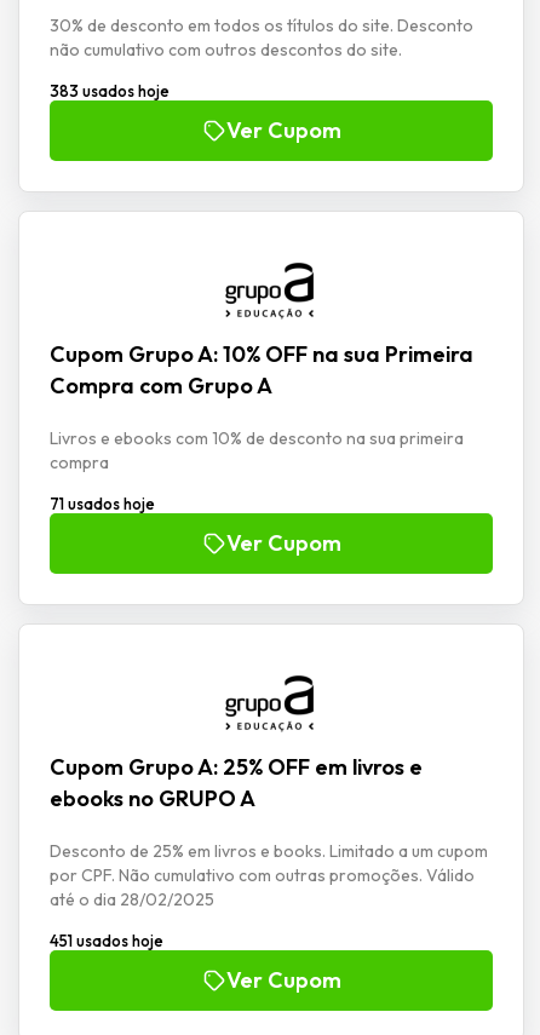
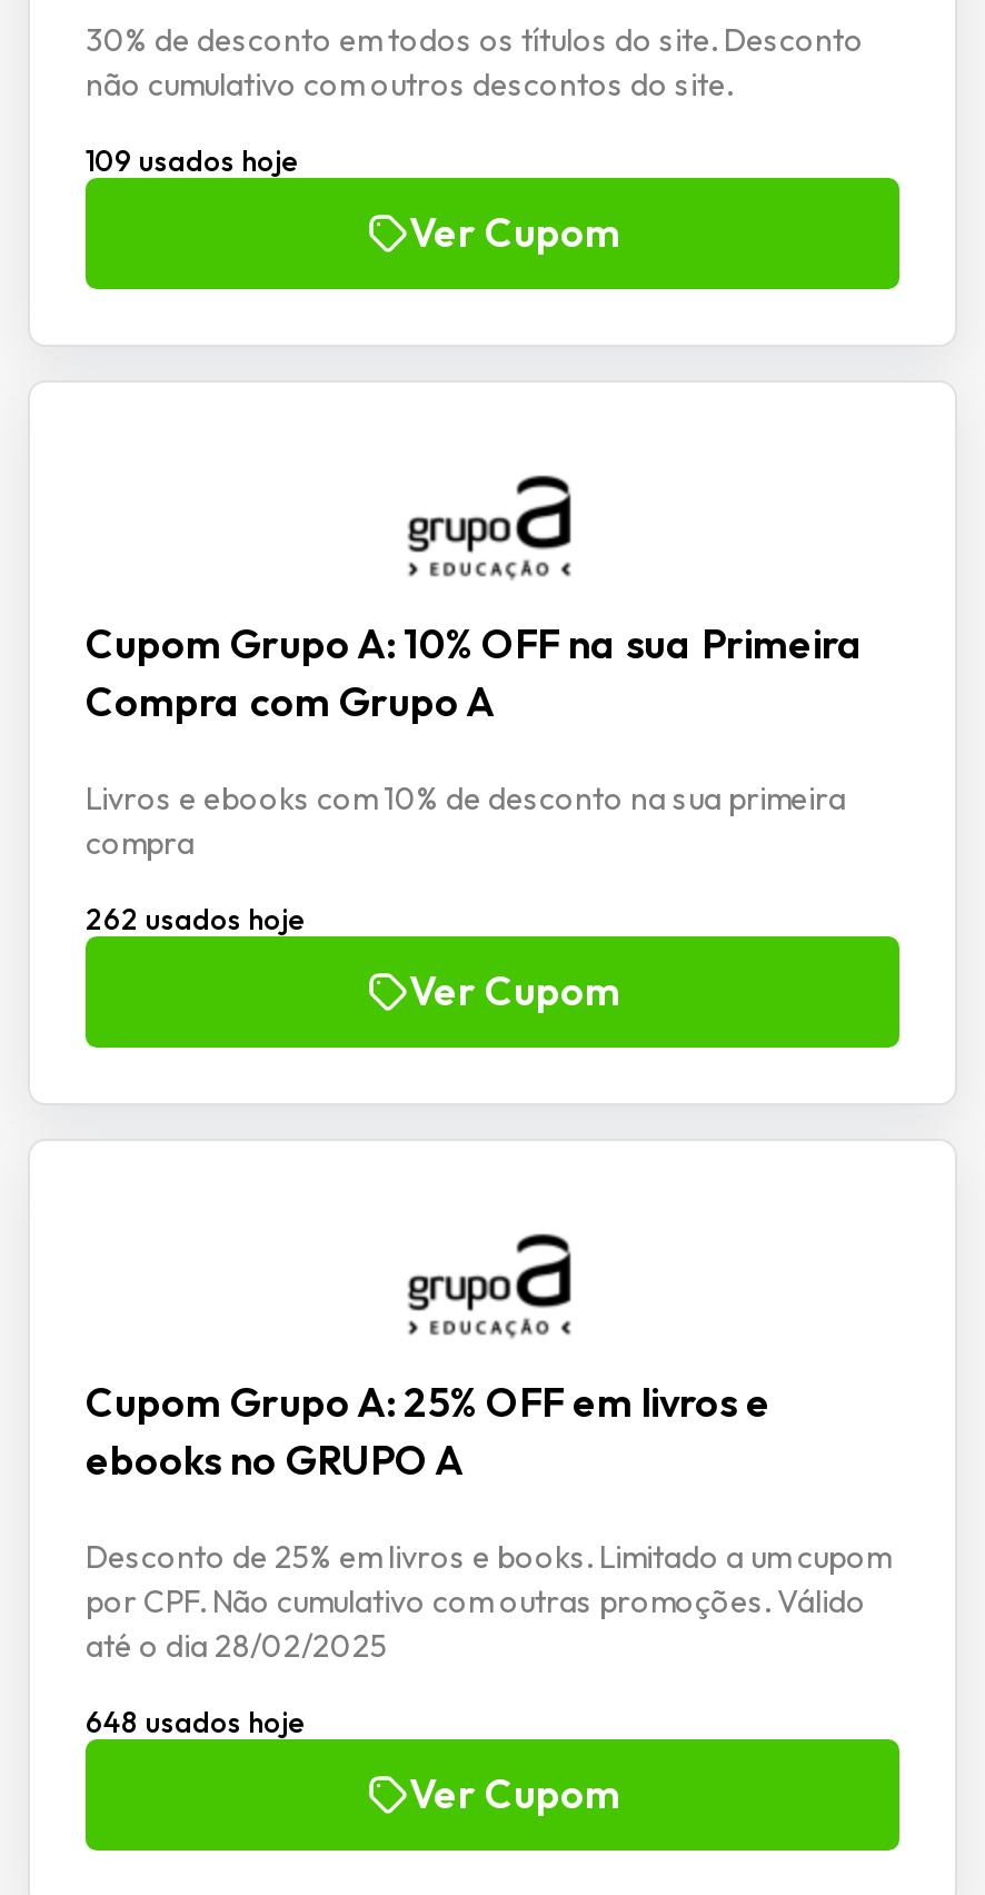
- 383 usados hoje
+ 109 usados hoje

- 71 usados hoje
+ 262 usados hoje

- 451 usados hoje
+ 648 usados hoje
